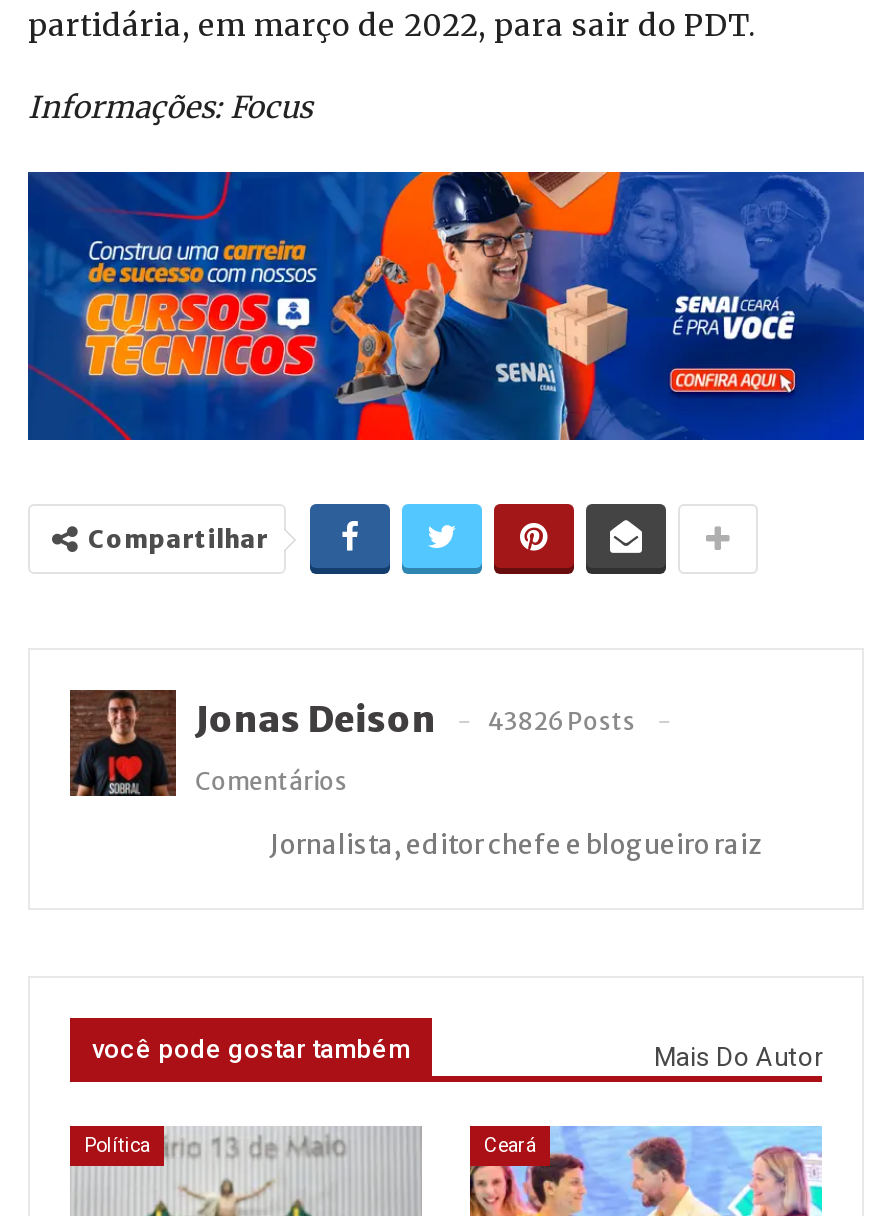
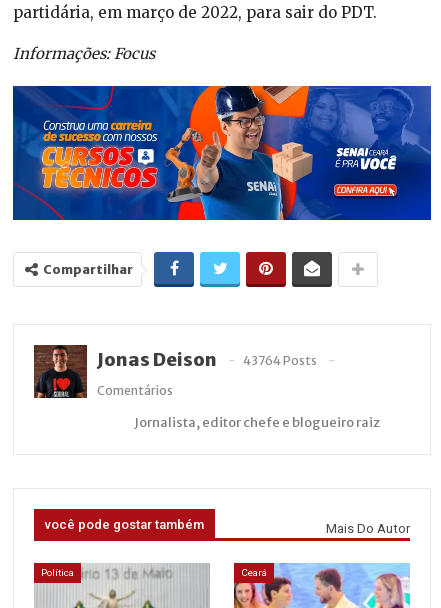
- Jonas Deison 43826 Posts
+ Jonas Deison 43764 Posts
